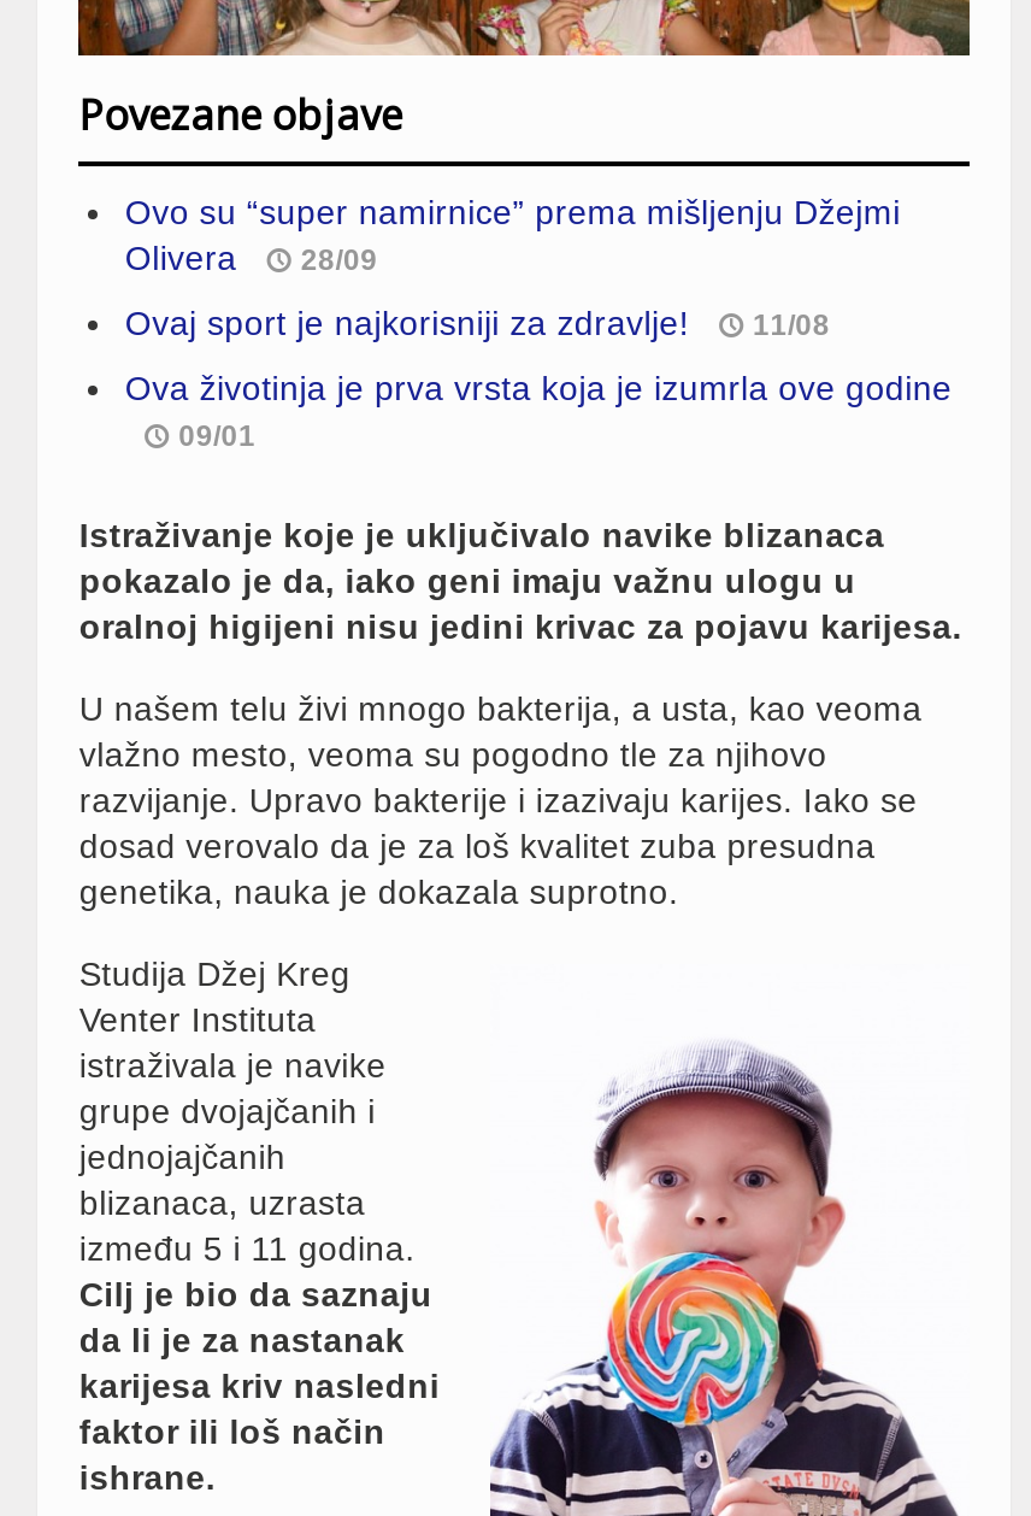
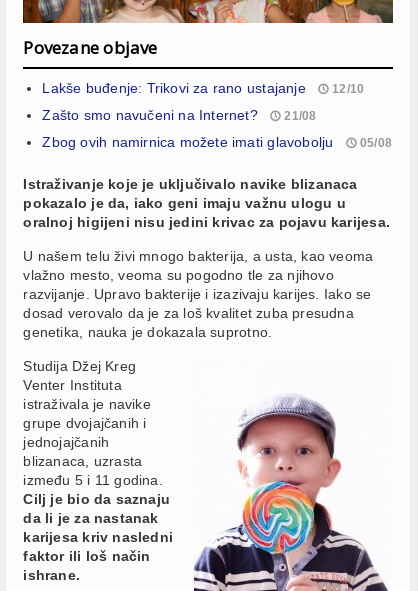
- Ovo su “super namirnice” prema mišljenju Džejmi
- Olivera
- 28/09
+ Lakše buđenje: Trikovi za rano ustajanje
+ 12/10

- Ovaj sport je najkorisniji za zdravlje!
- 11/08
+ Zašto smo navučeni na Internet?
+ 21/08

- Ova životinja je prva vrsta koja je izumrla ove godine
- 09/01
+ Zbog ovih namirnica možete imati glavobolju
+ 05/08
